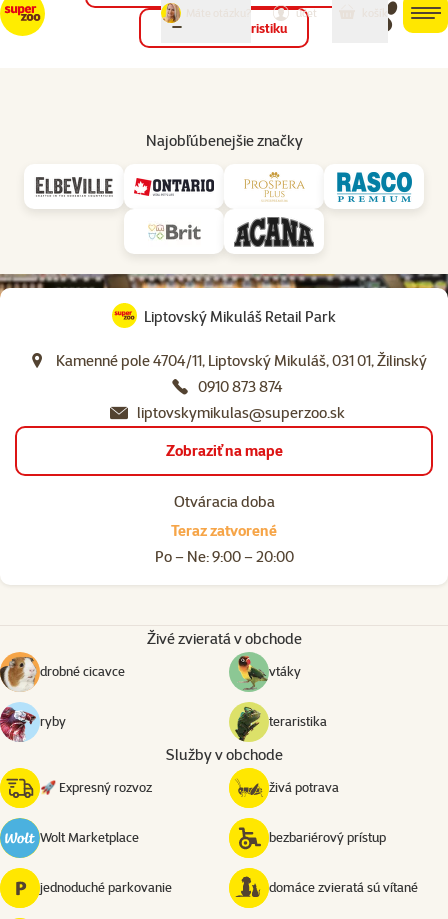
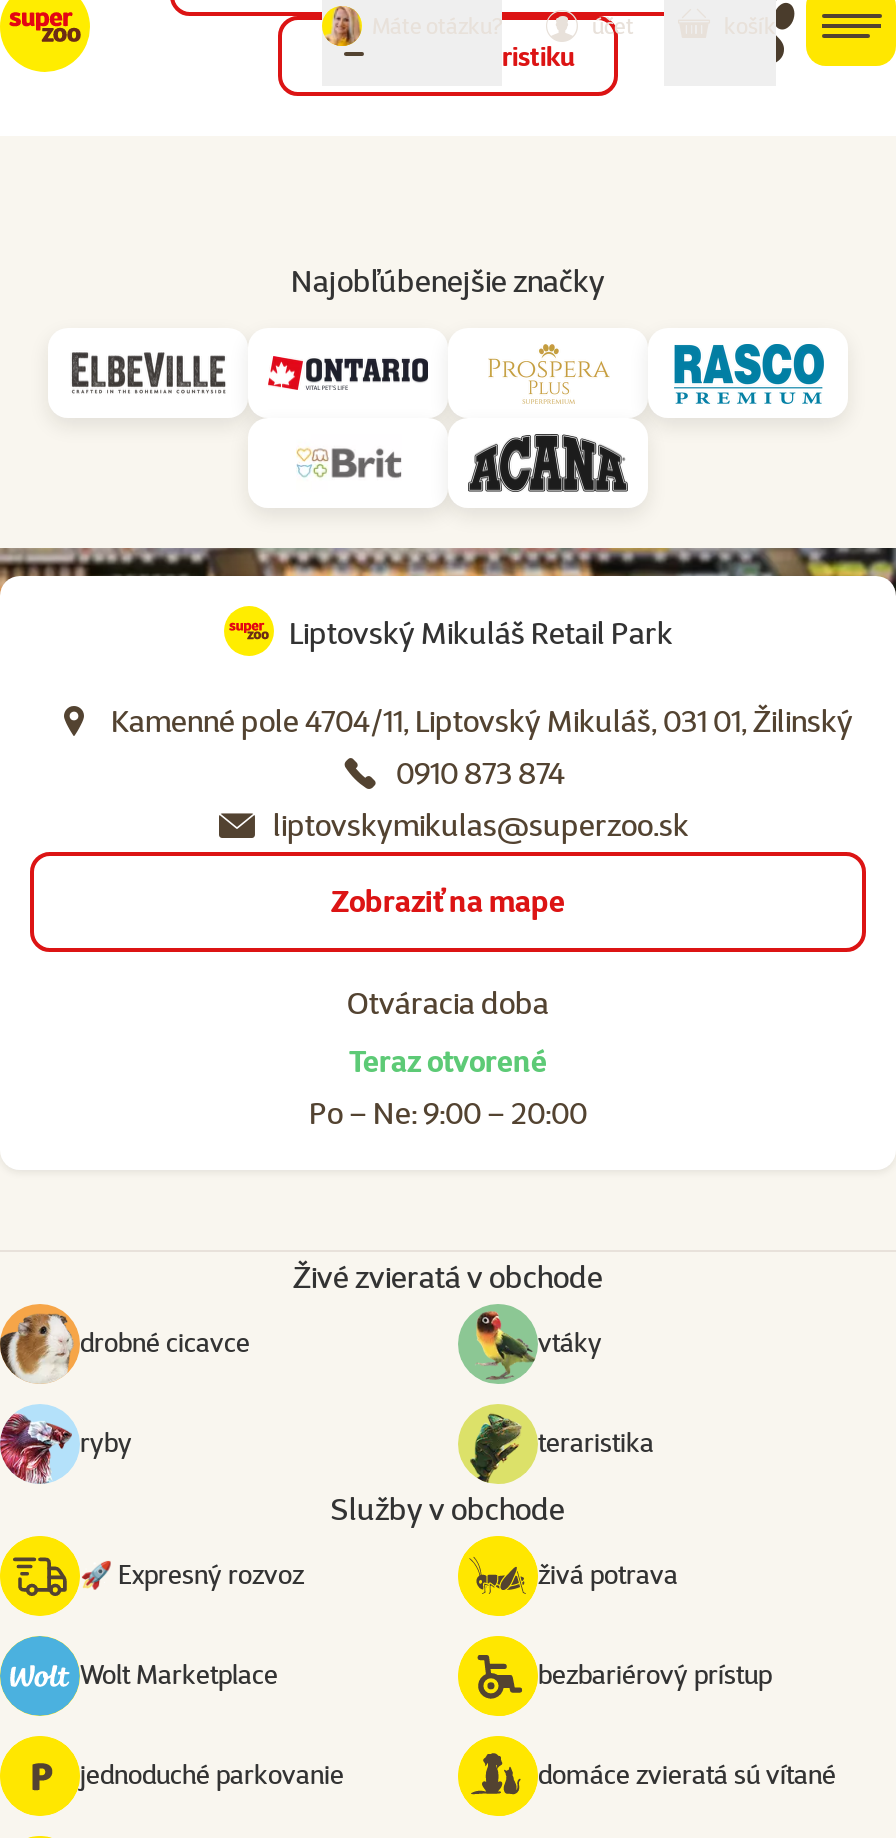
- Teraz zatvorené
+ Teraz otvorené
